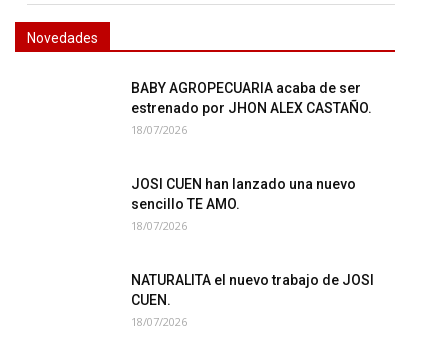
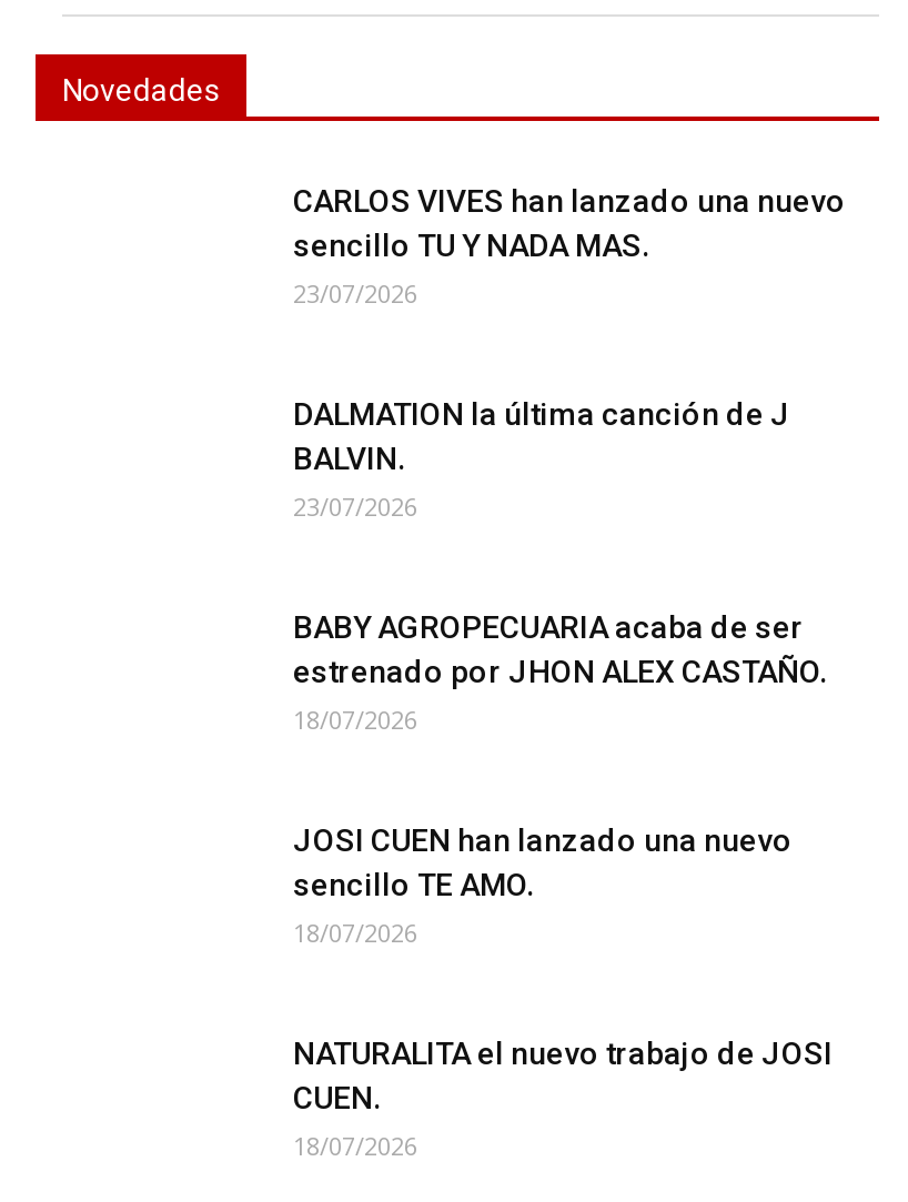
+ CARLOS VIVES han lanzado una nuevo
+ sencillo TU Y NADA MAS.
+ 23/07/2026
+ DALMATION la última canción de J
+ BALVIN.
+ 23/07/2026
